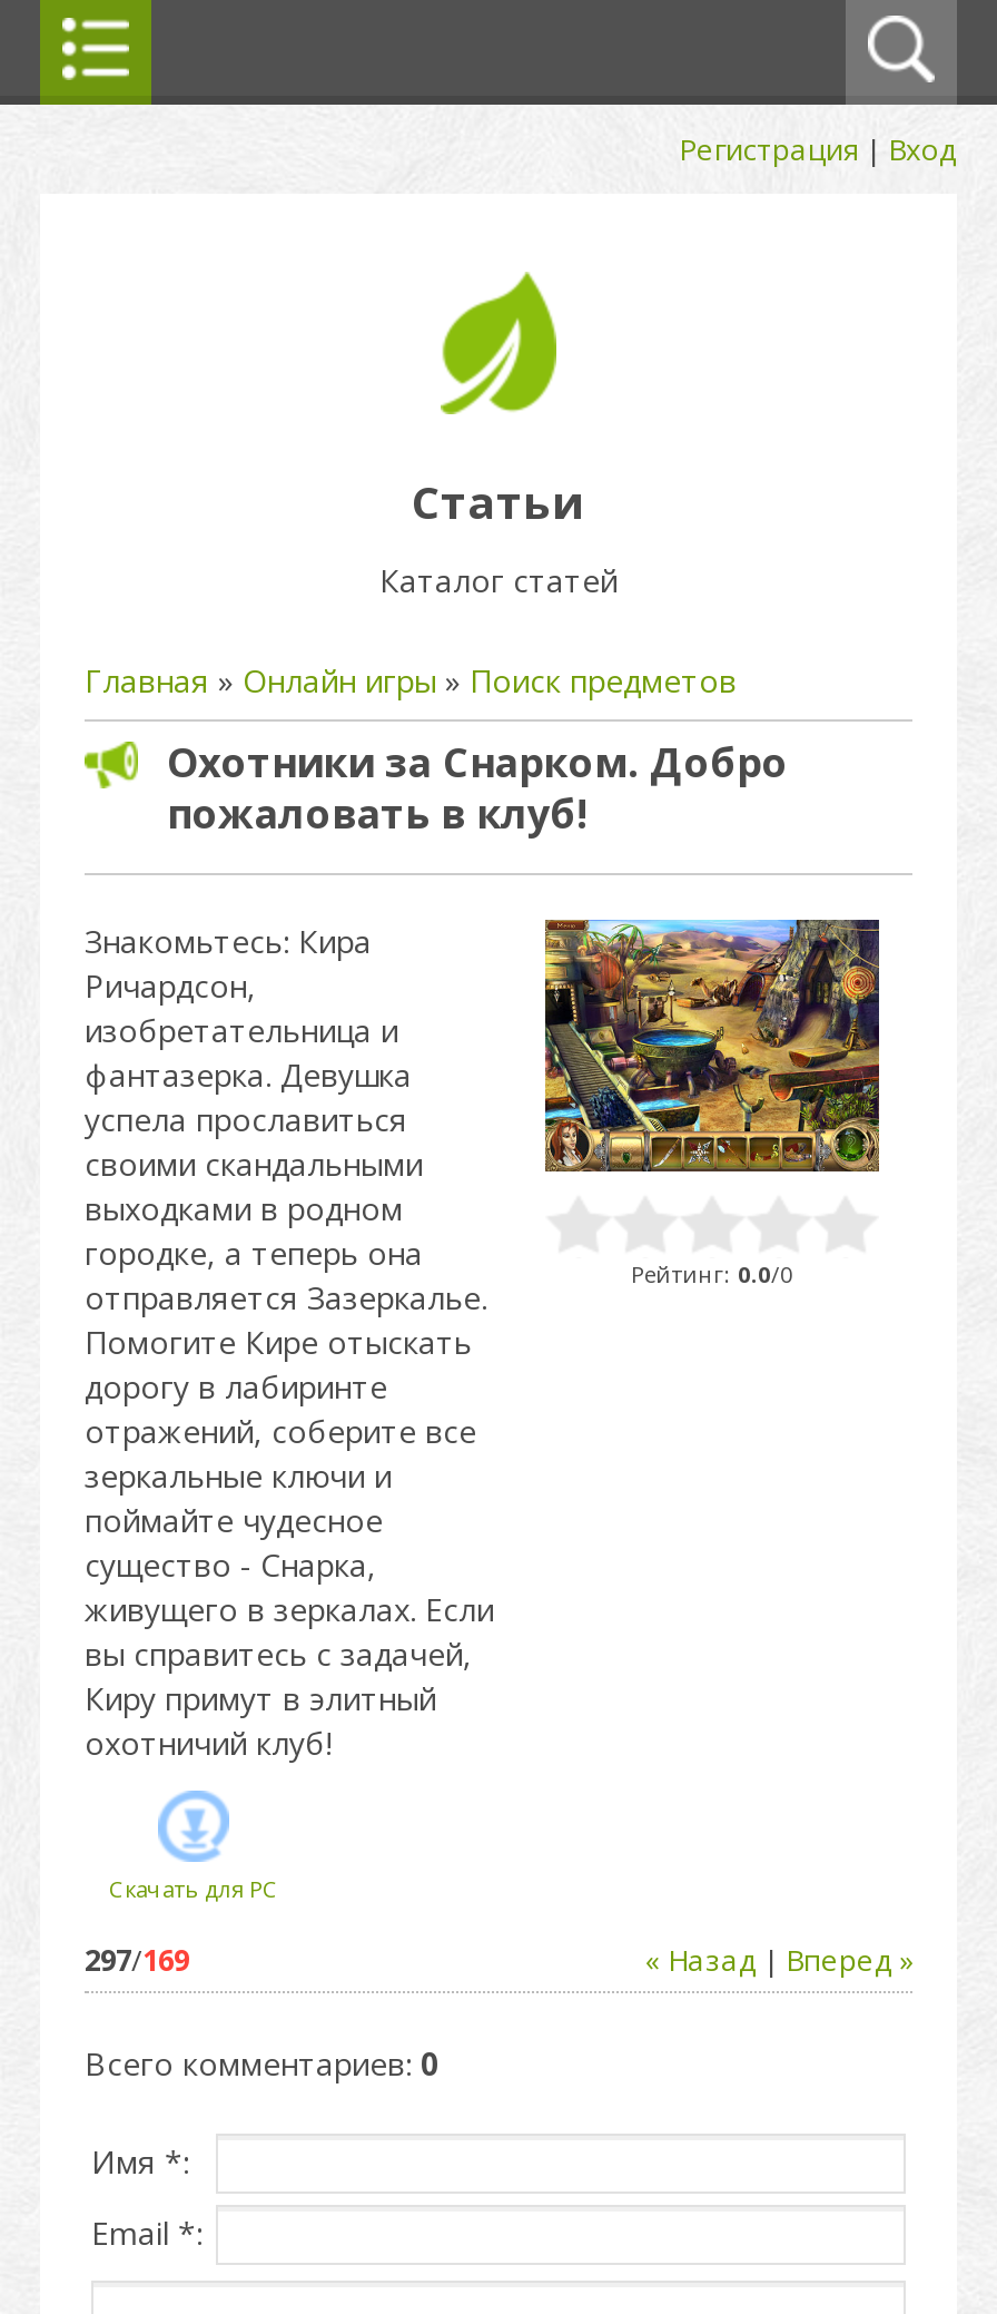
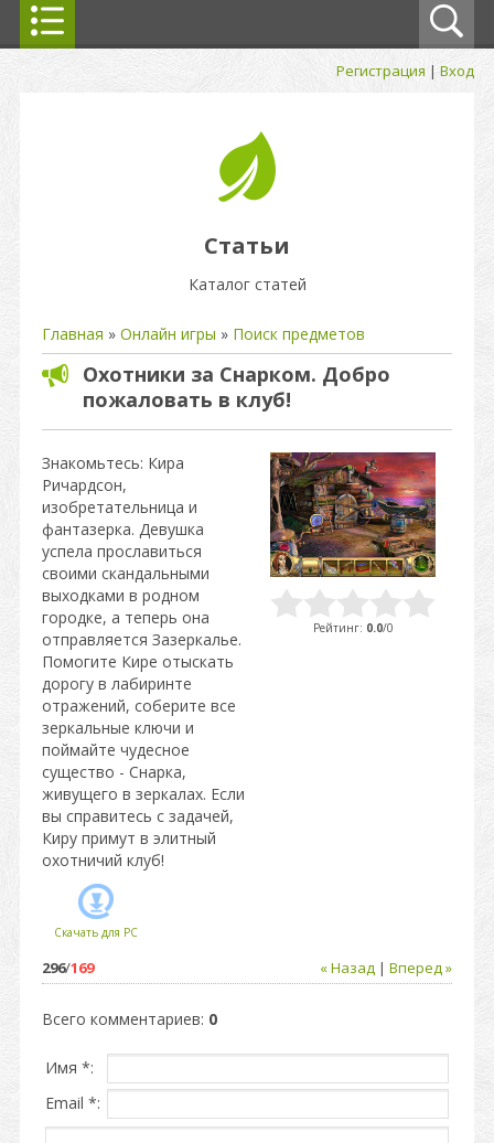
- [image]
+ [image]

- 297/169
+ 296/169
